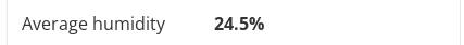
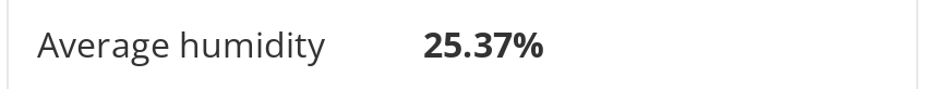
- 24.5%
+ 25.37%
